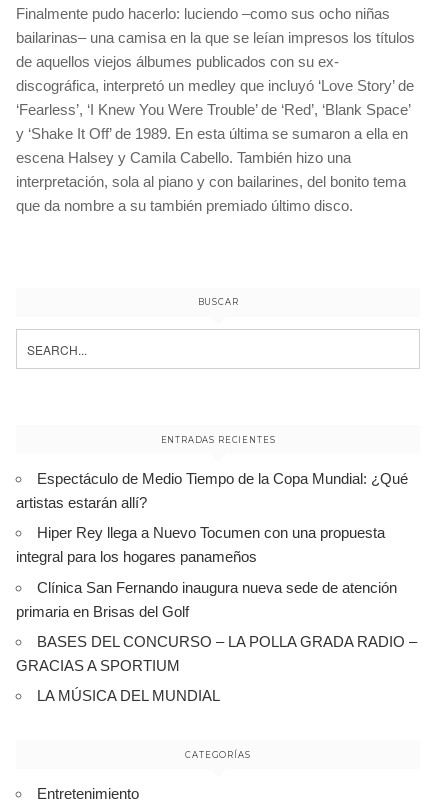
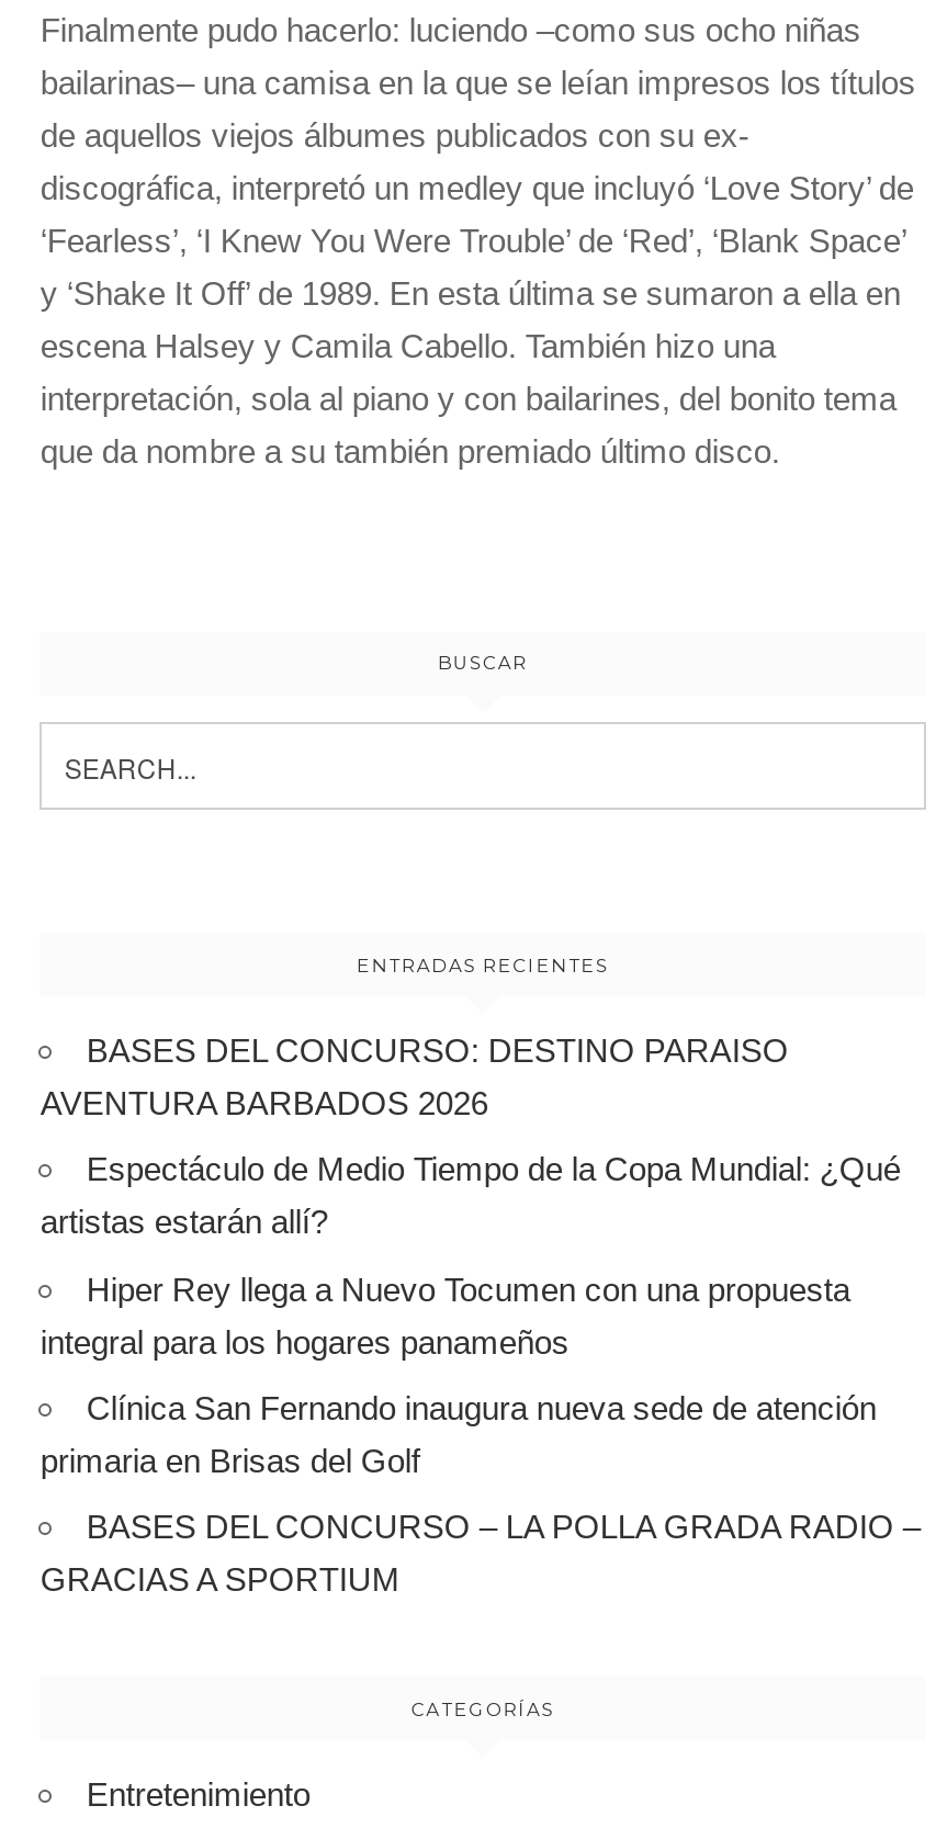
+ BASES DEL CONCURSO: DESTINO PARAISO
+ AVENTURA BARBADOS 2026

moved down: Espectáculo de Medio Tiempo de la Copa Mundial: ¿Qué | artistas estarán allí? | Hiper Rey llega a Nuevo Tocumen con una propuesta | integral para los hogares panameños | Clínica San Fernando inaugura nueva sede de atención | primaria en Brisas del Golf | BASES DEL CONCURSO – LA POLLA GRADA RADIO – | GRACIAS A SPORTIUM

- LA MÚSICA DEL MUNDIAL
